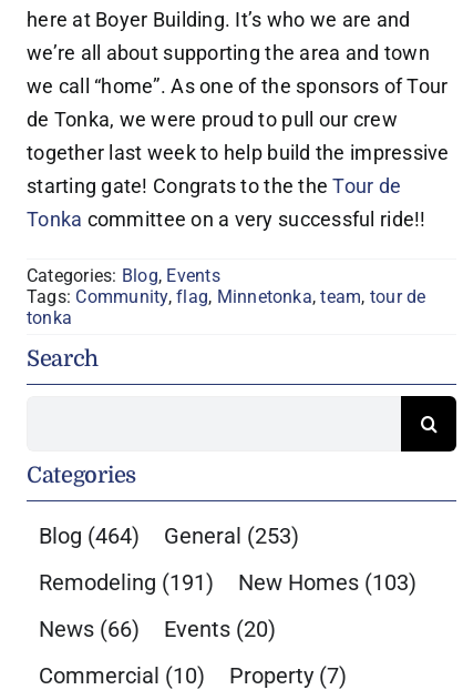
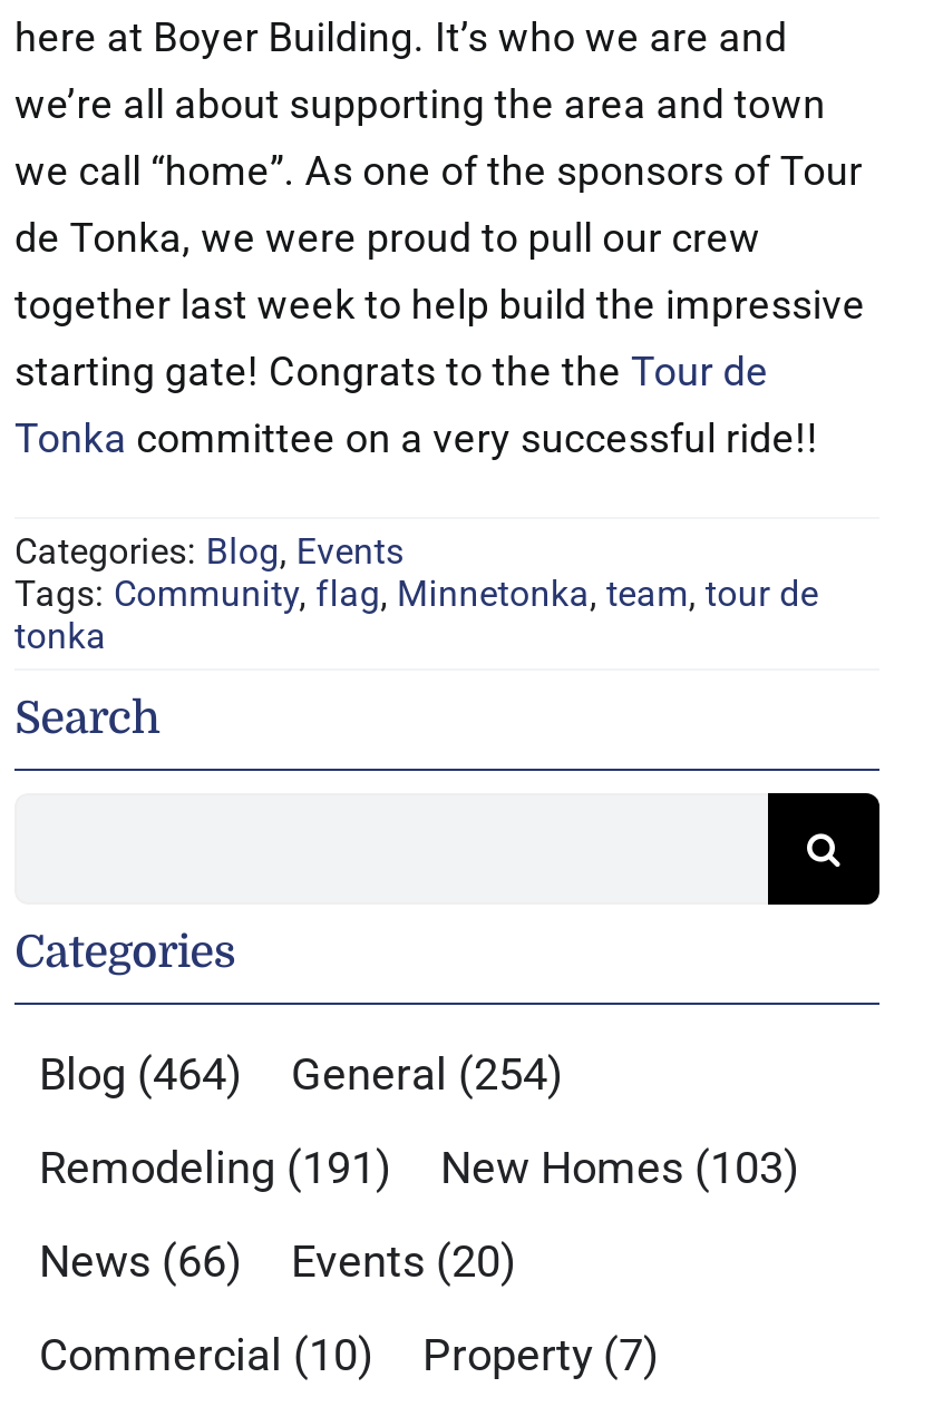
- Blog (464) General (253)
+ Blog (464) General (254)
